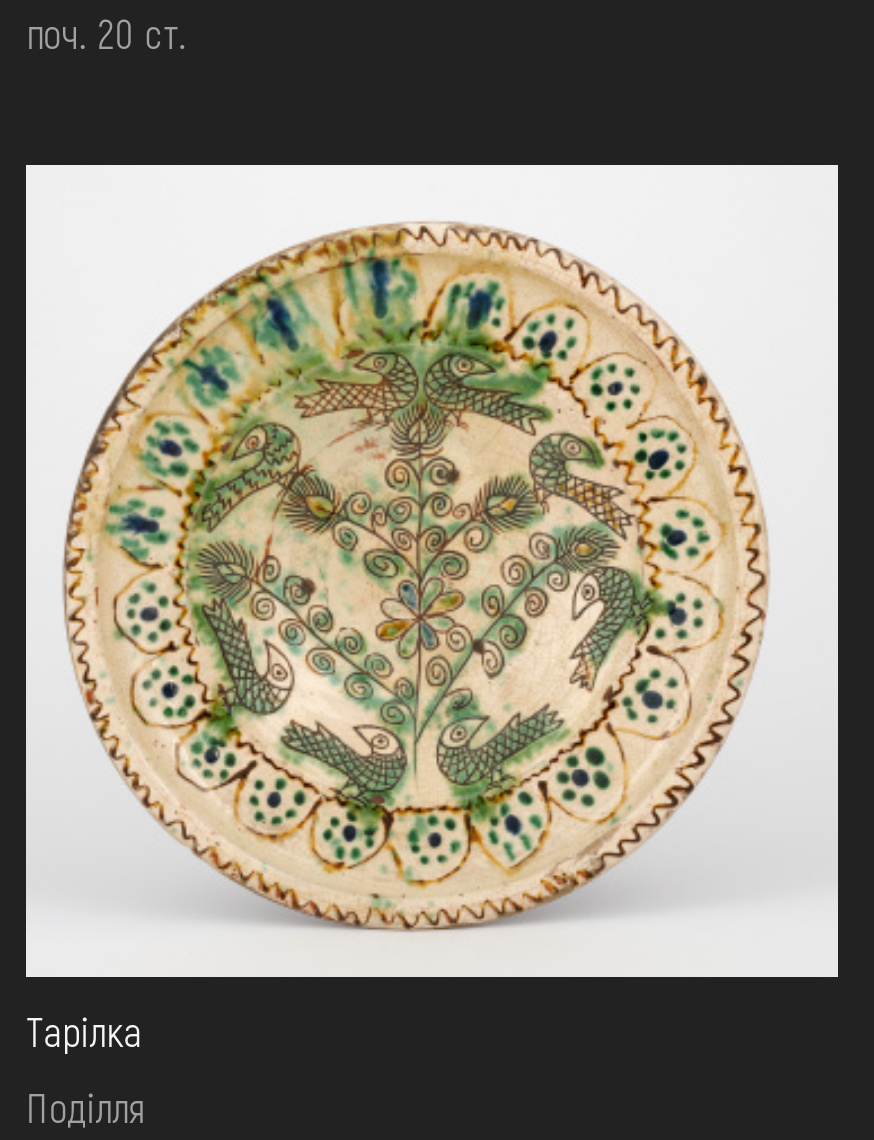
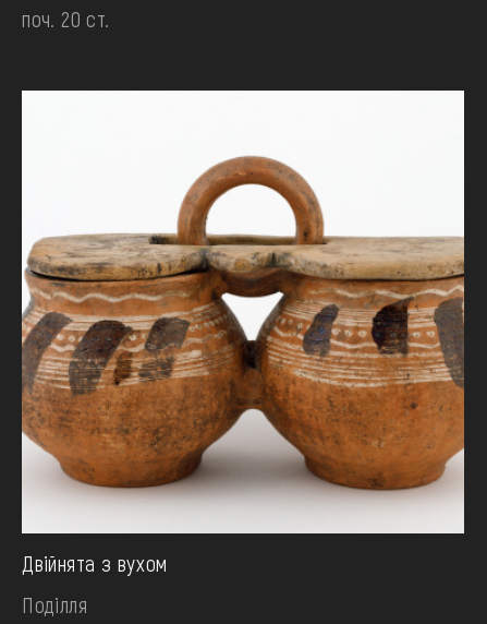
- [image]
- Тарілка
+ [image]
+ Двійнята з вухом
